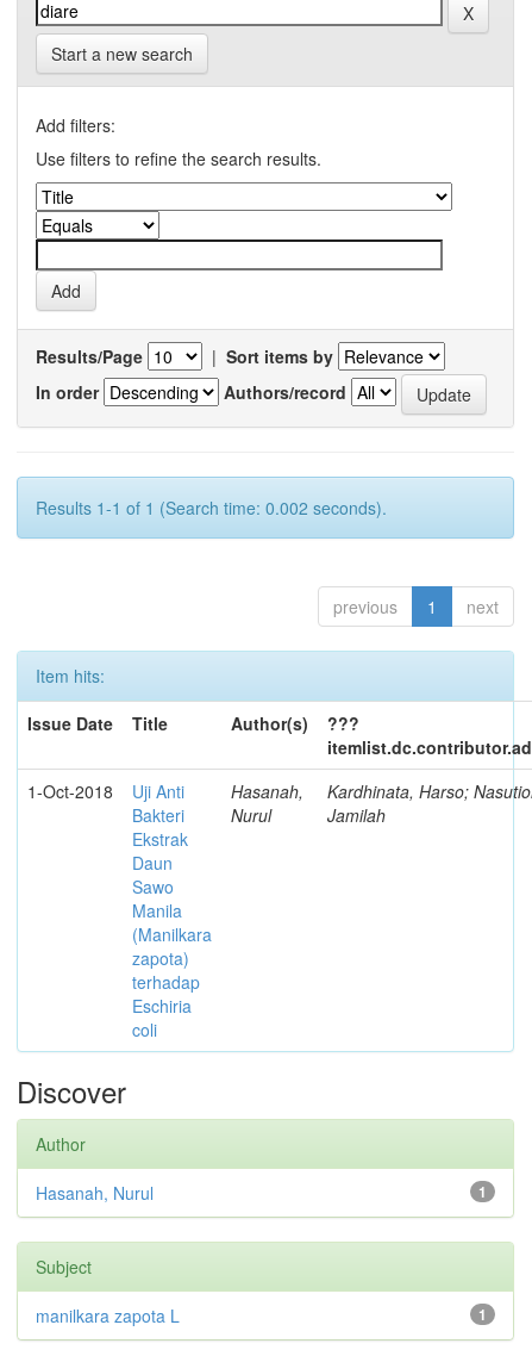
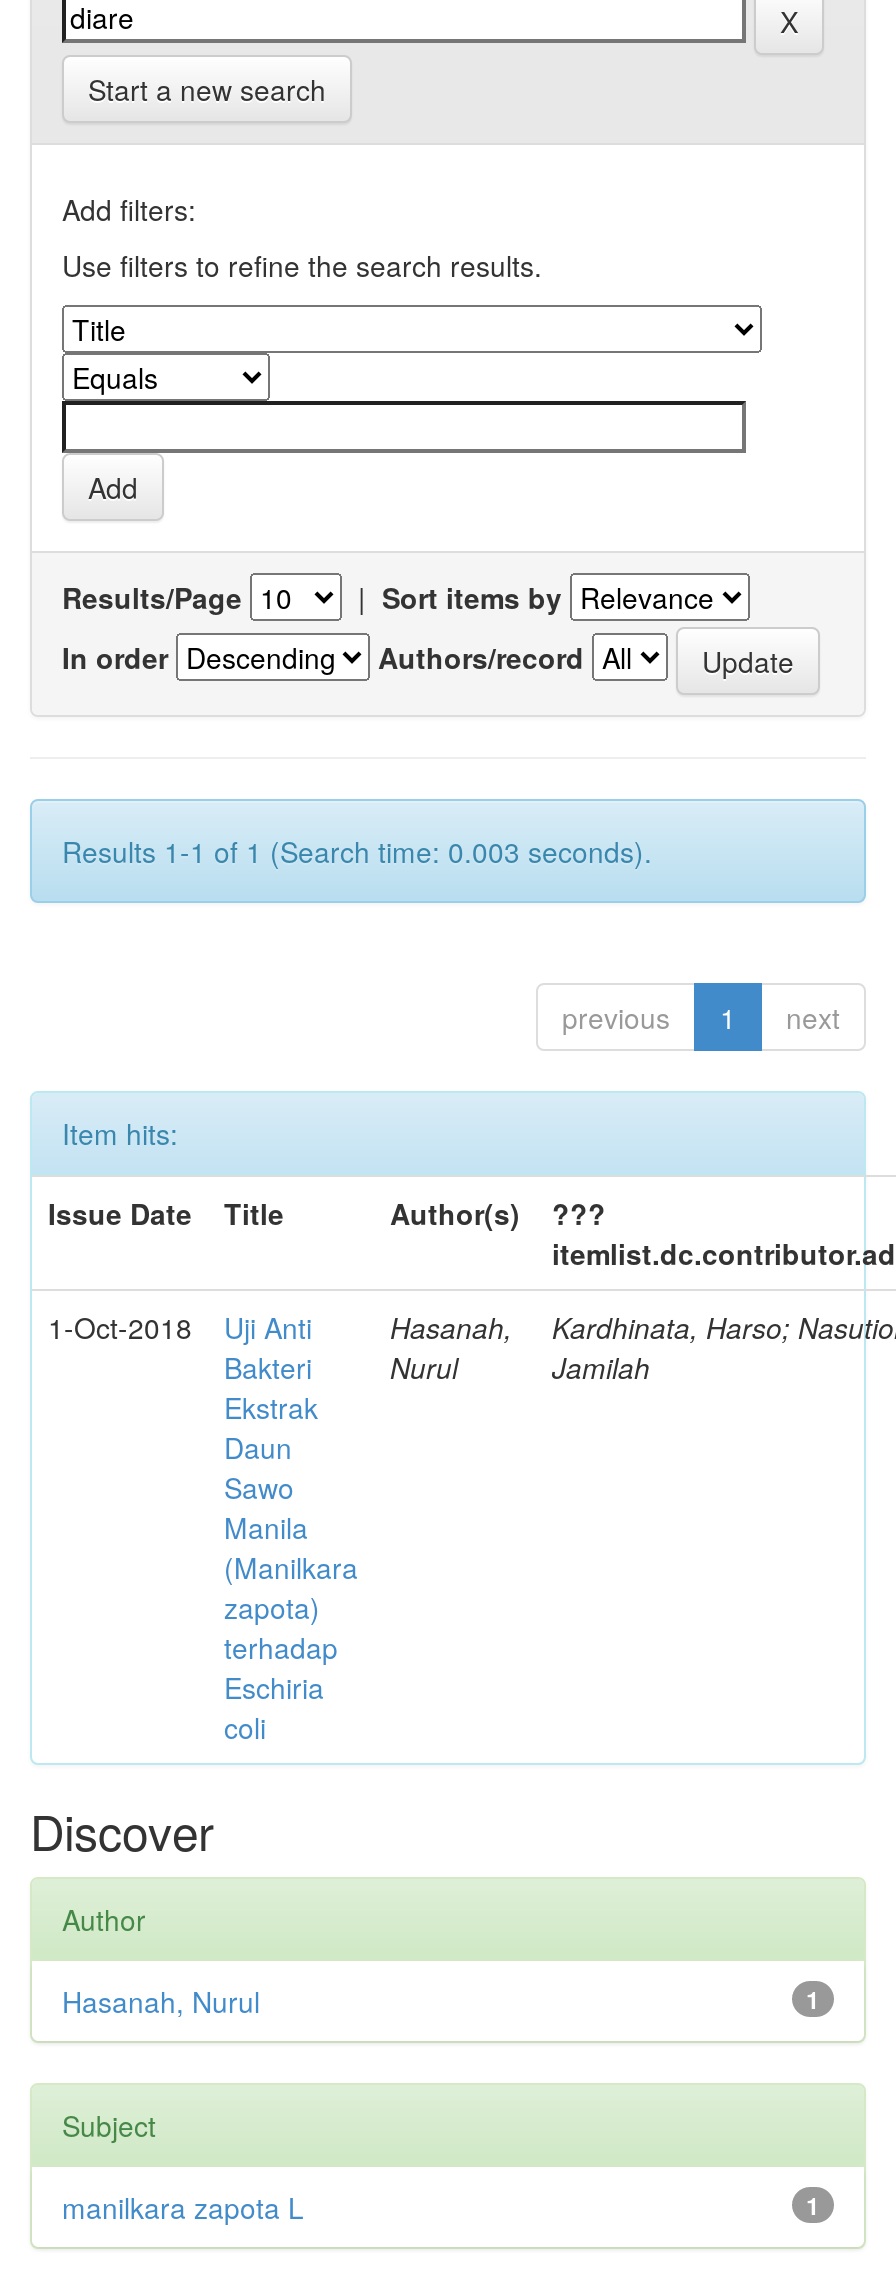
- Results 1-1 of 1 (Search time: 0.002 seconds).
+ Results 1-1 of 1 (Search time: 0.003 seconds).
